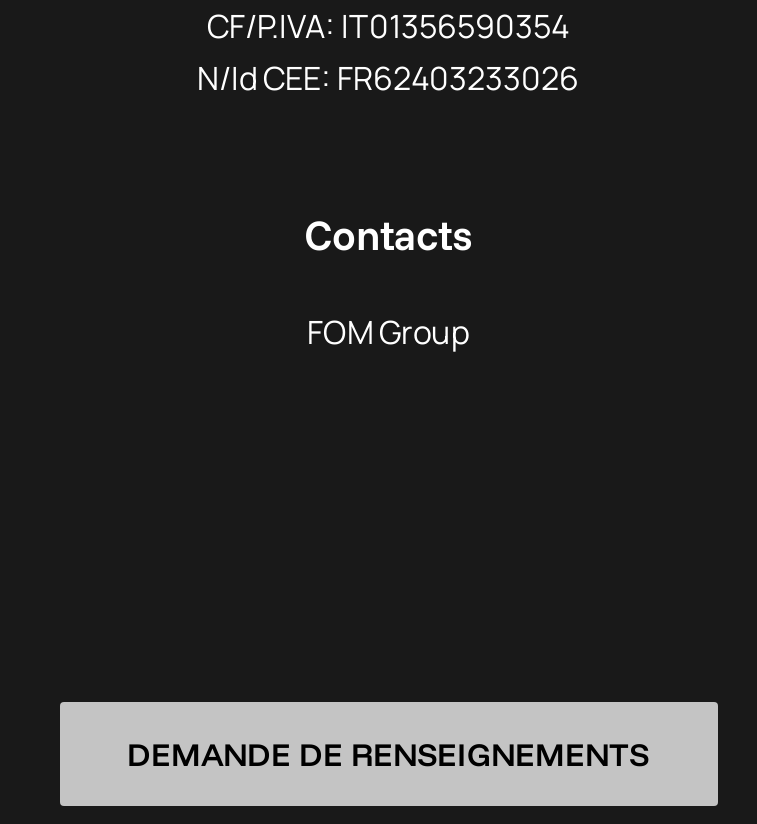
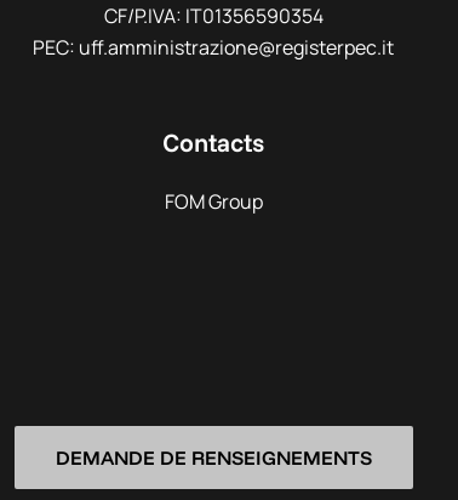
- N/Id CEE: FR62403233026
+ PEC: uff.amministrazione@registerpec.it
